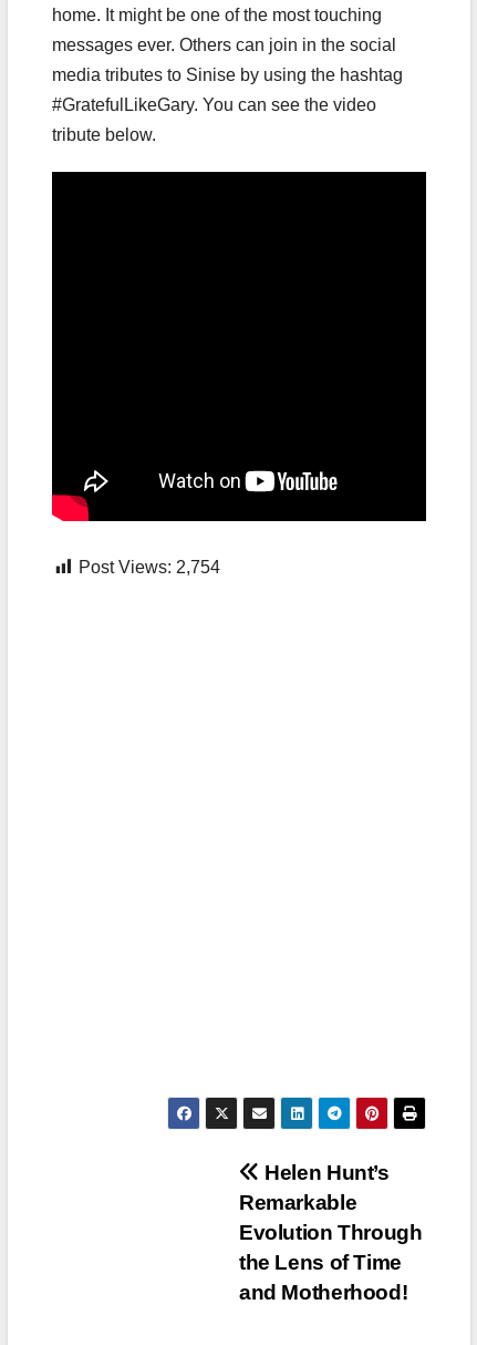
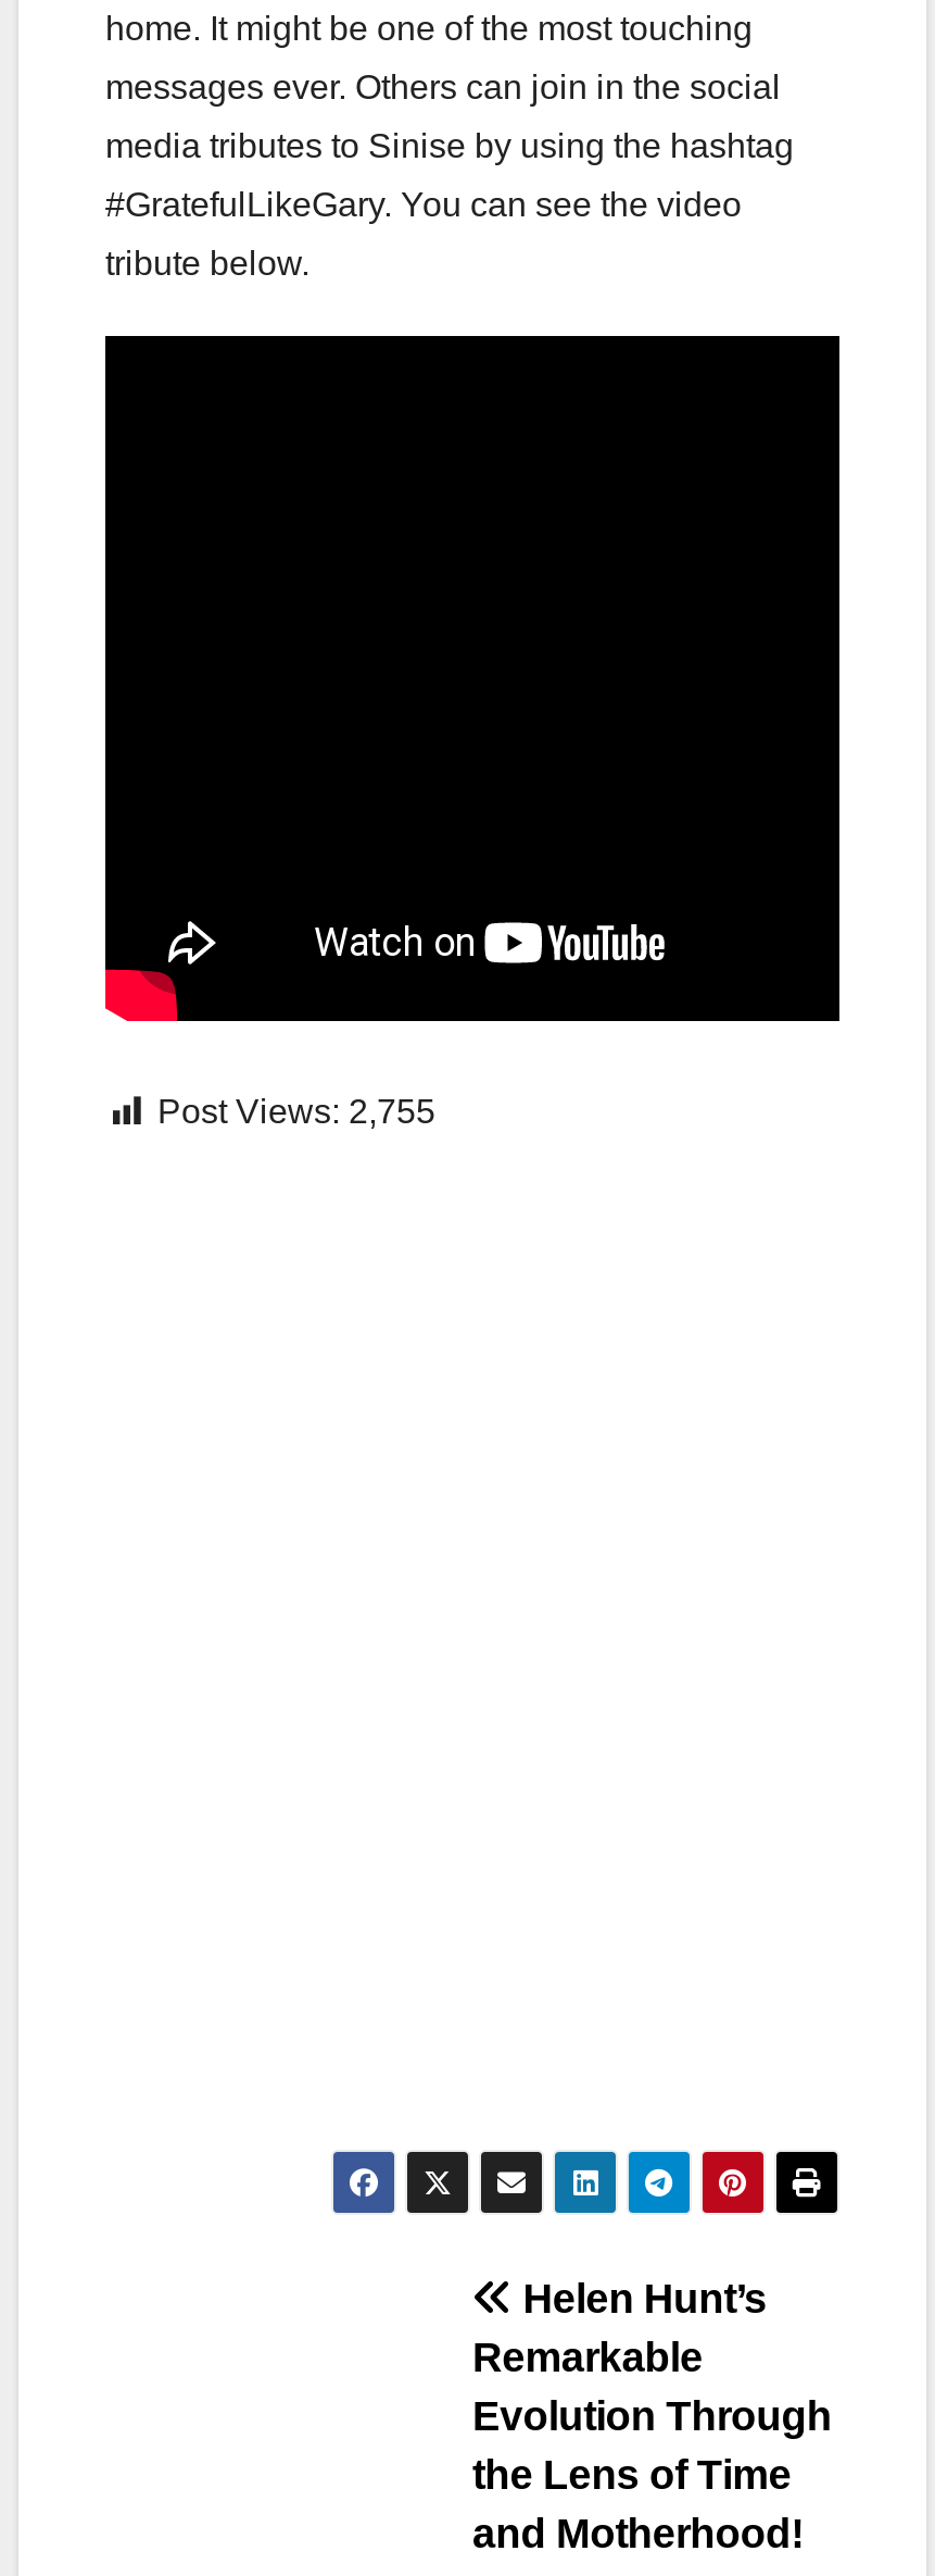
- Post Views: 2,754
+ Post Views: 2,755
